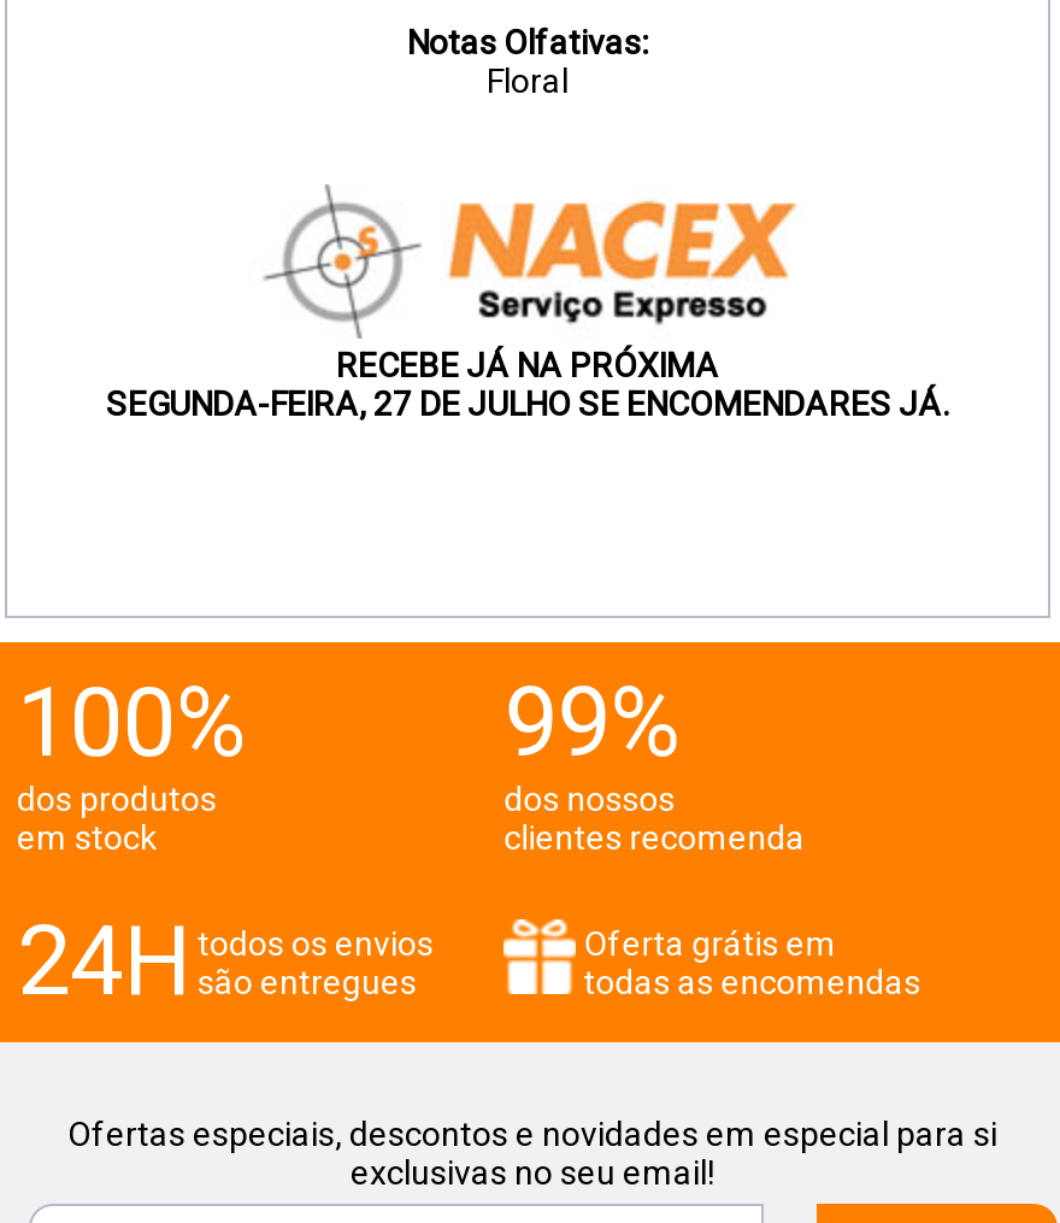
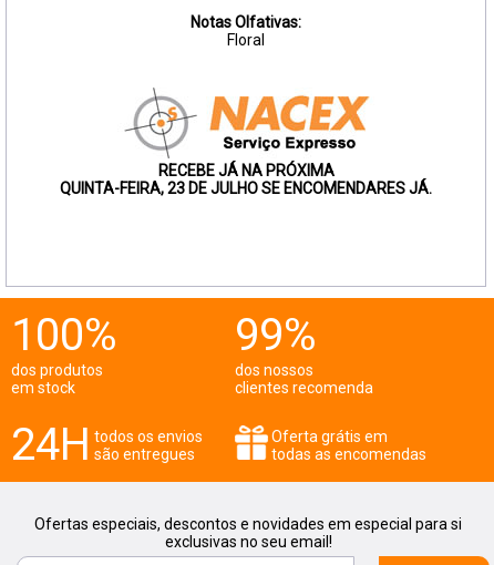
- SEGUNDA-FEIRA, 27 DE JULHO SE ENCOMENDARES JÁ.
+ QUINTA-FEIRA, 23 DE JULHO SE ENCOMENDARES JÁ.
